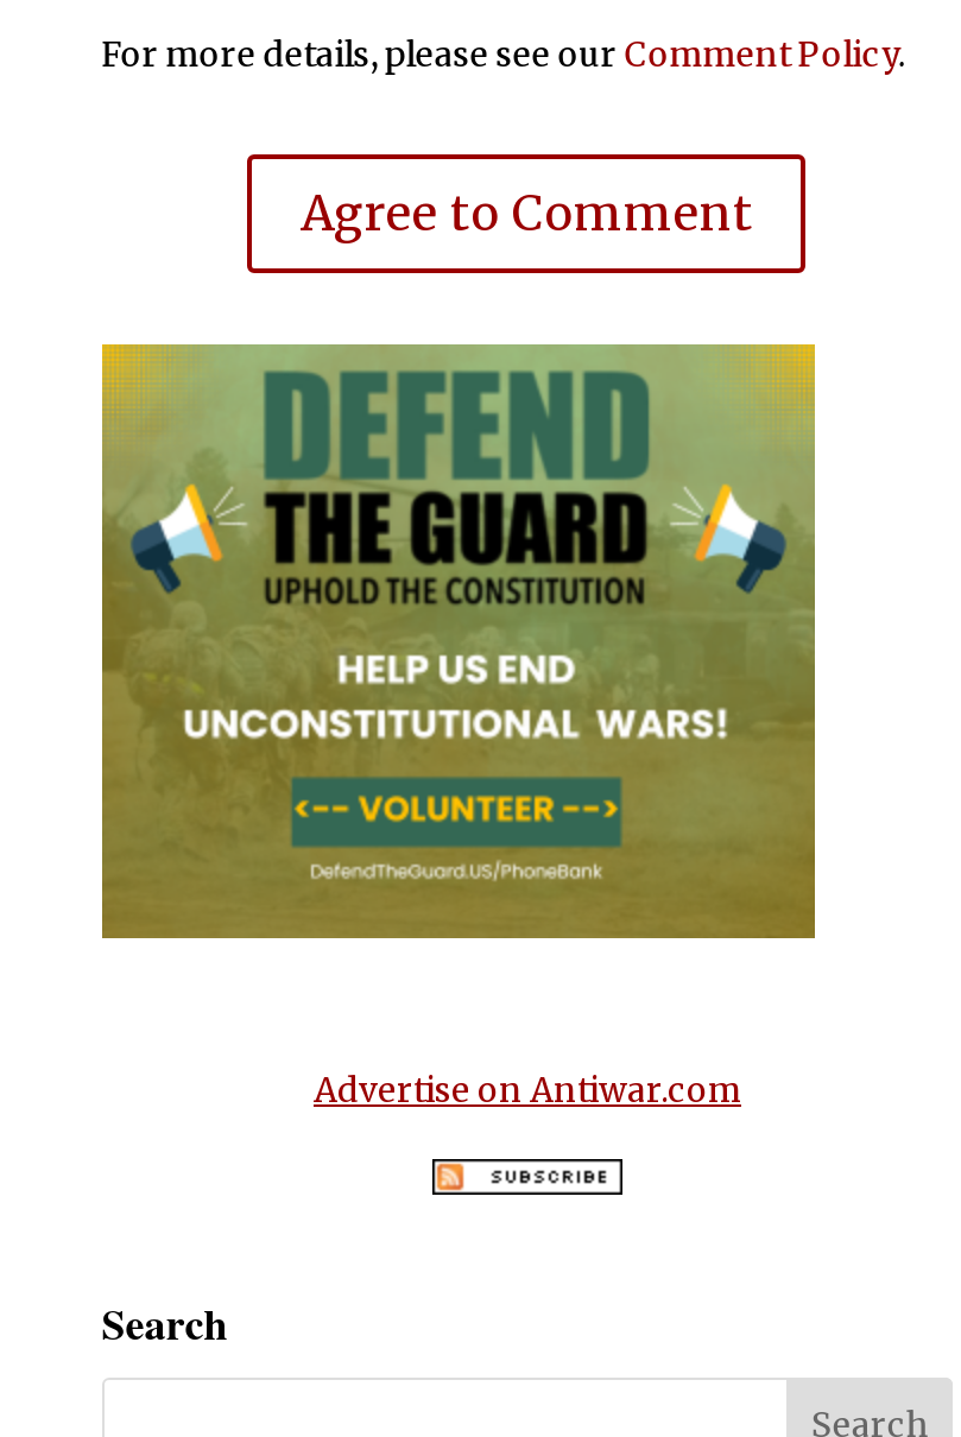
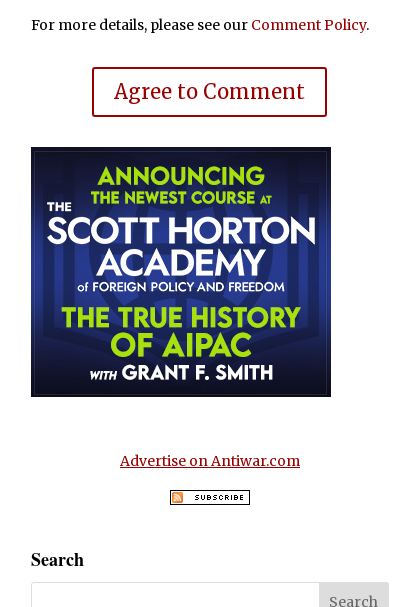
- [image]
+ [image]
